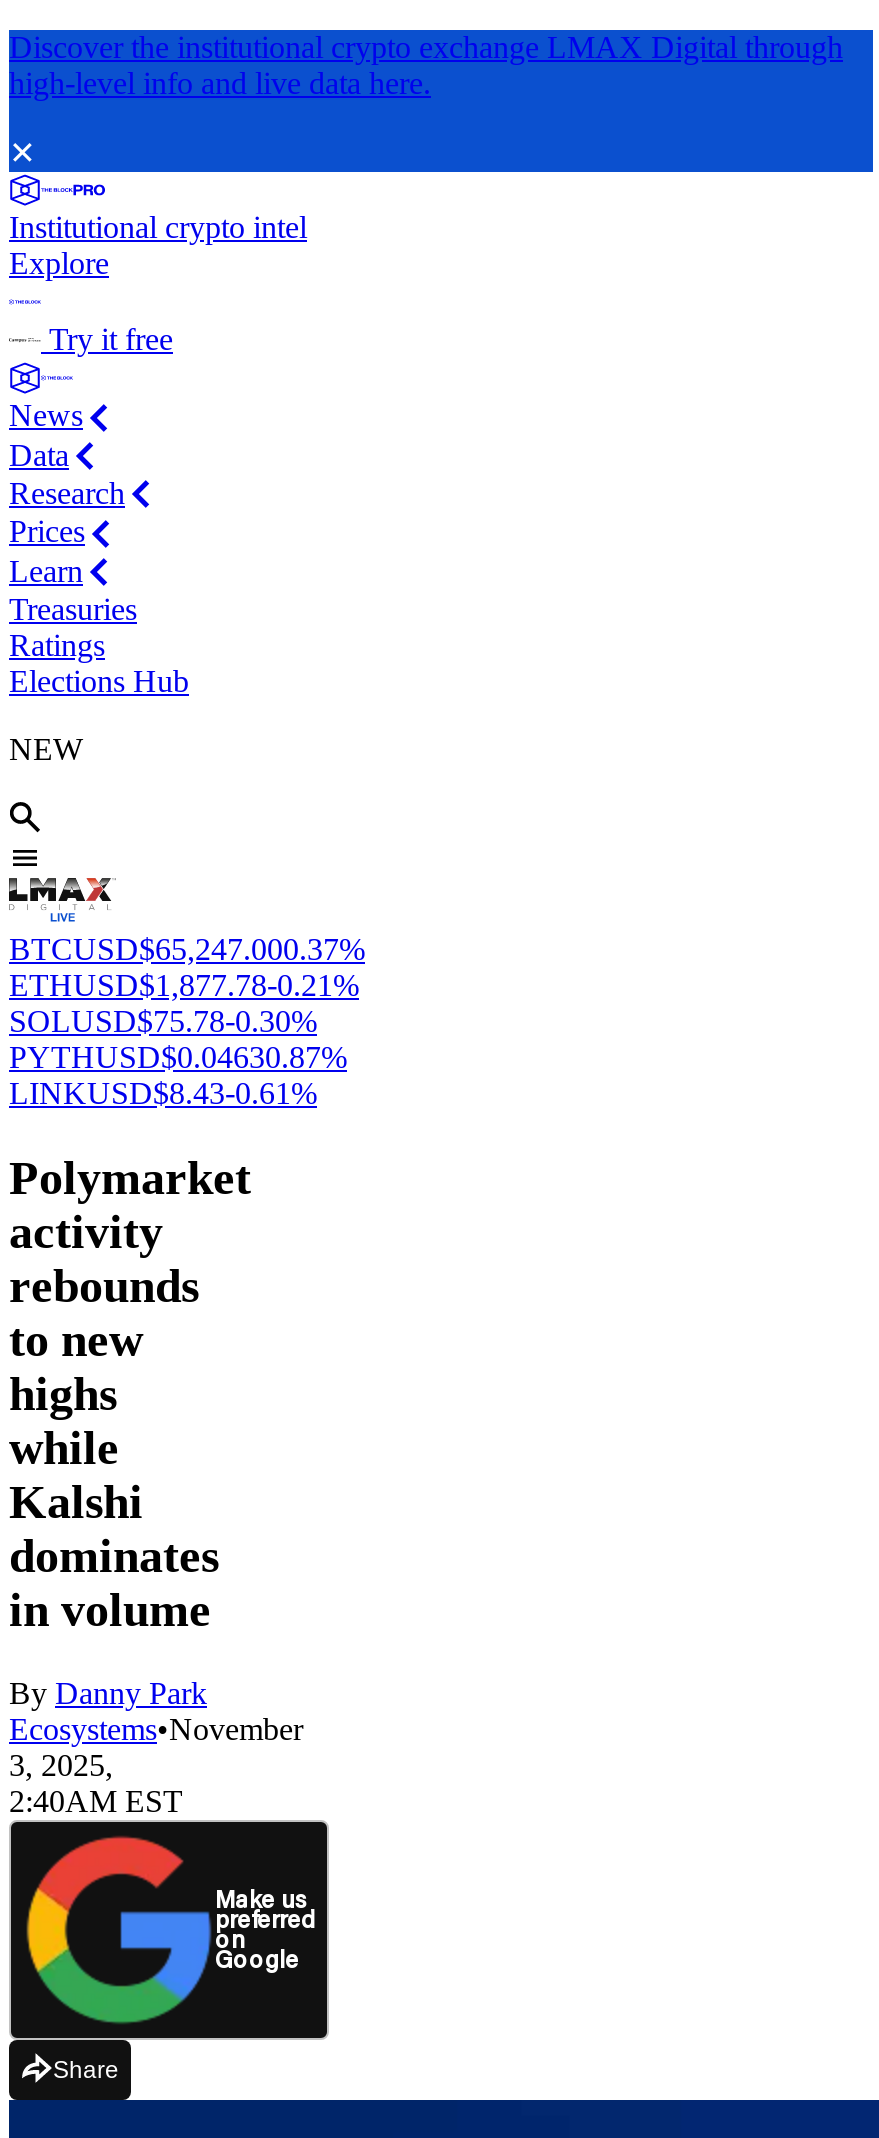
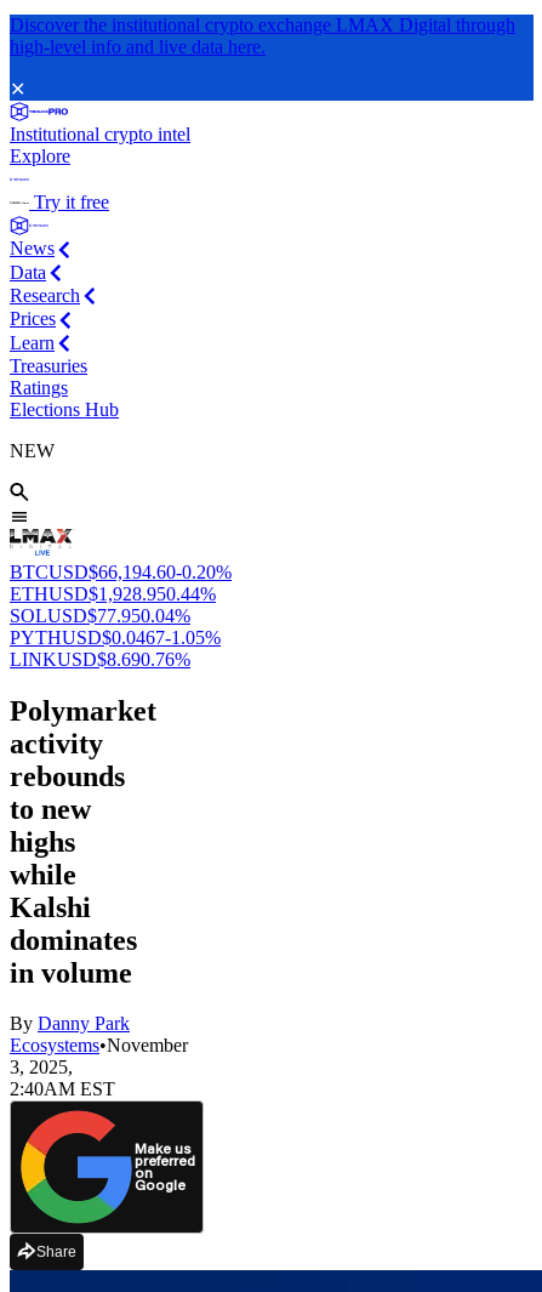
- BTCUSD$65,247.000.37%
+ BTCUSD$66,194.60-0.20%

- ETHUSD$1,877.78-0.21%
+ ETHUSD$1,928.950.44%

- SOLUSD$75.78-0.30%
+ SOLUSD$77.950.04%

- PYTHUSD$0.04630.87%
+ PYTHUSD$0.0467-1.05%

- LINKUSD$8.43-0.61%
+ LINKUSD$8.690.76%
